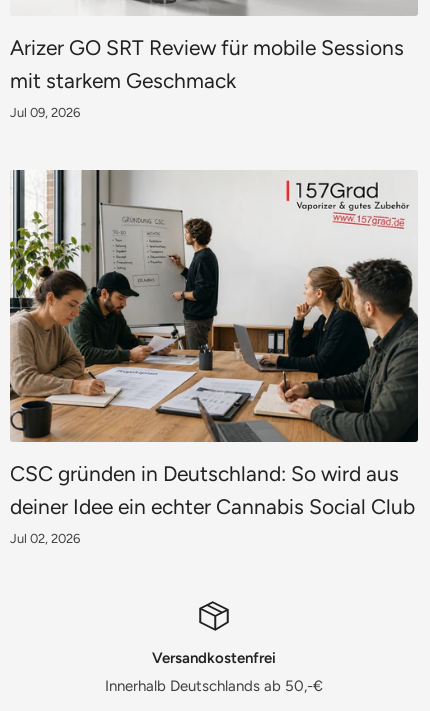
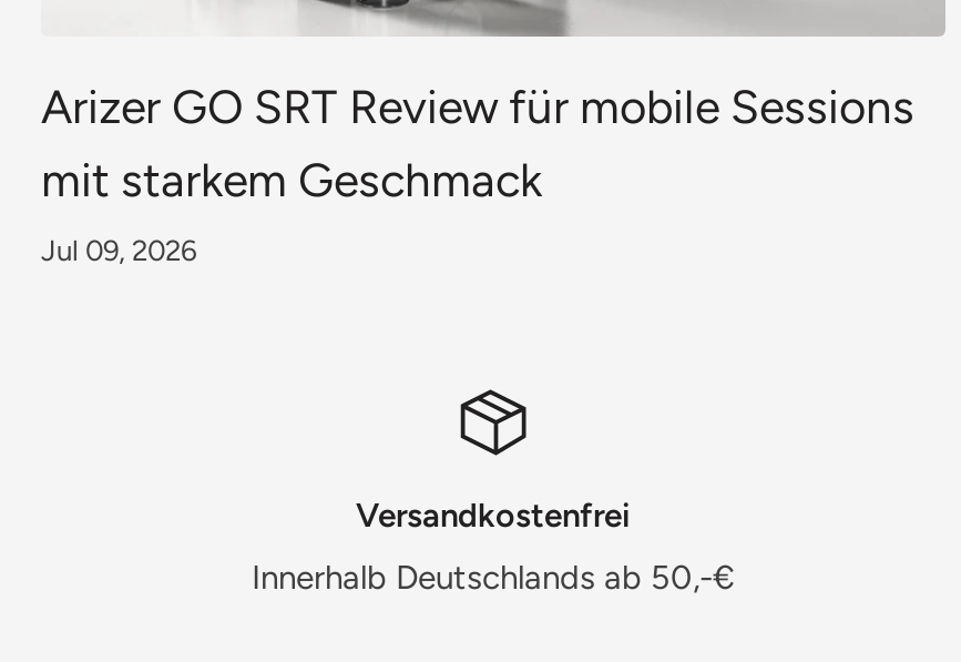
- [image]
- CSC gründen in Deutschland: So wird aus
- deiner Idee ein echter Cannabis Social Club
- Jul 02, 2026
